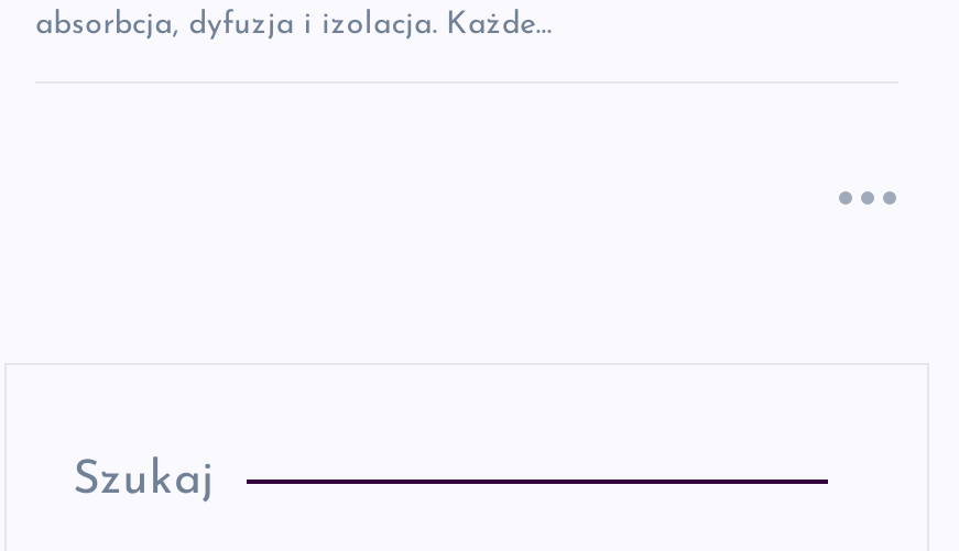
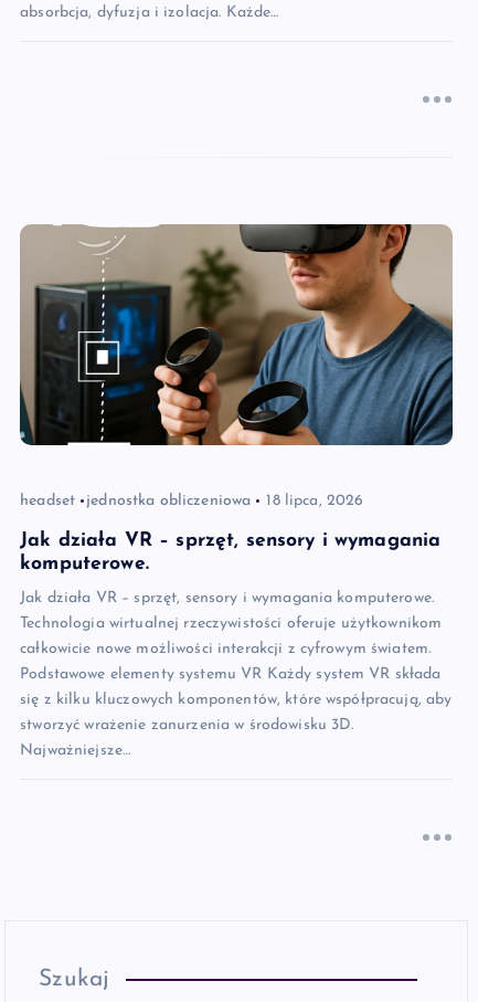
+ [image]

+ headset
+ jednostka obliczeniowa
+ 18 lipca, 2026
+ Jak działa VR – sprzęt, sensory i wymagania
+ komputerowe.
+ Jak działa VR – sprzęt, sensory i wymagania komputerowe.
+ Technologia wirtualnej rzeczywistości oferuje użytkownikom
+ całkowicie nowe możliwości interakcji z cyfrowym światem.
+ Podstawowe elementy systemu VR Każdy system VR składa
+ się z kilku kluczowych komponentów, które współpracują, aby
+ stworzyć wrażenie zanurzenia w środowisku 3D.
+ Najważniejsze…
